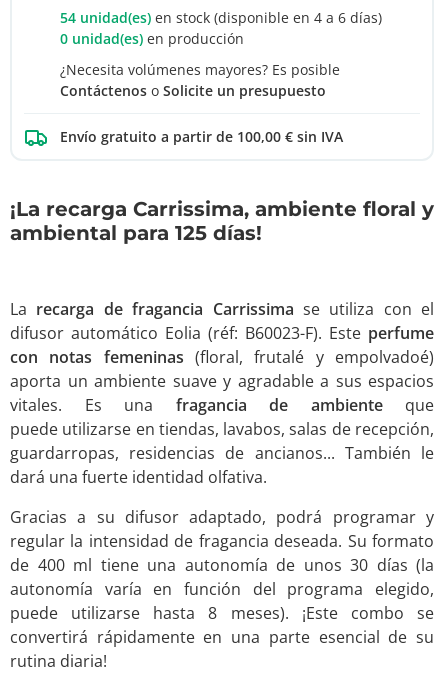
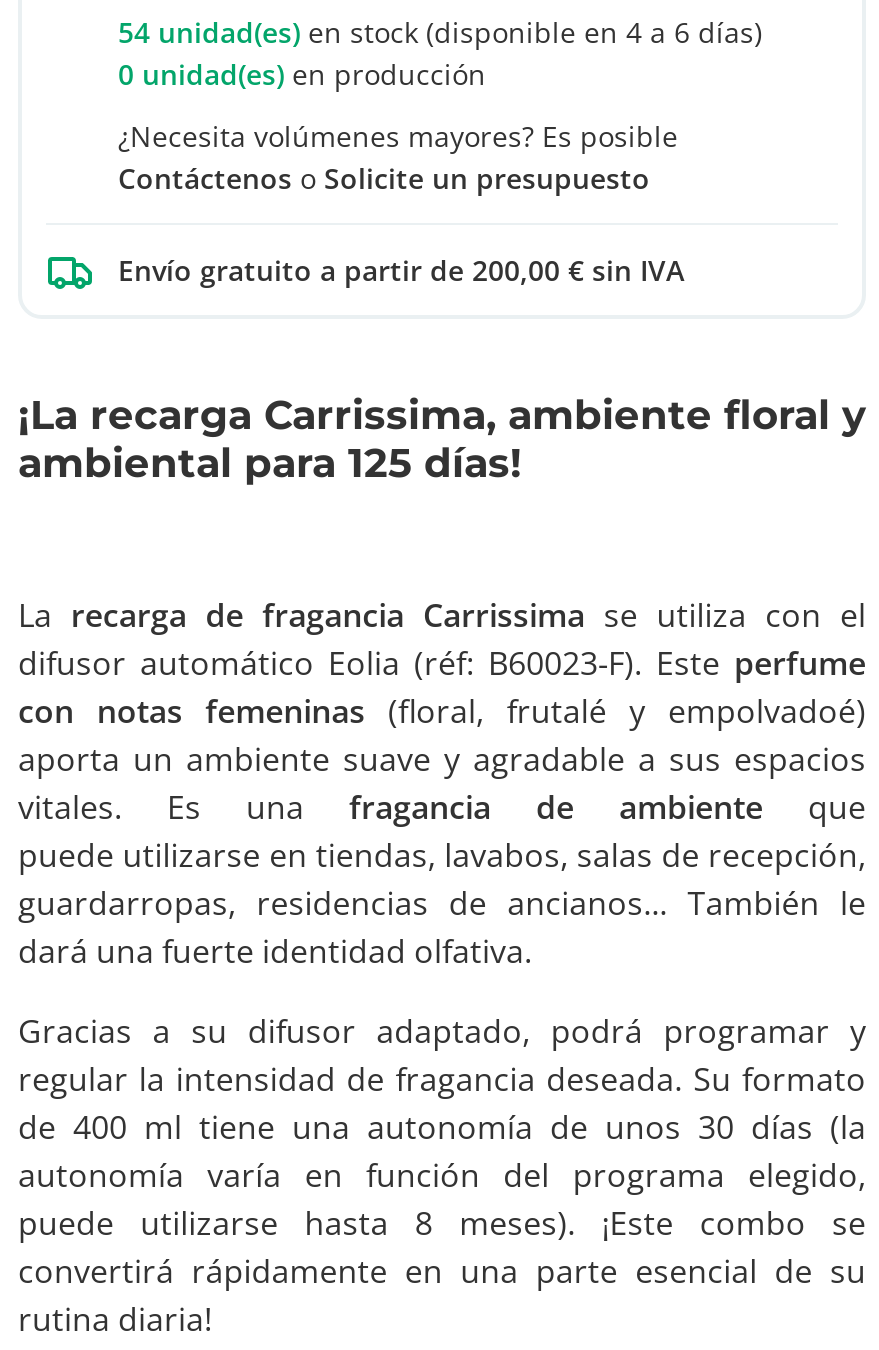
- Envío gratuito a partir de 100,00 € sin IVA
+ Envío gratuito a partir de 200,00 € sin IVA
